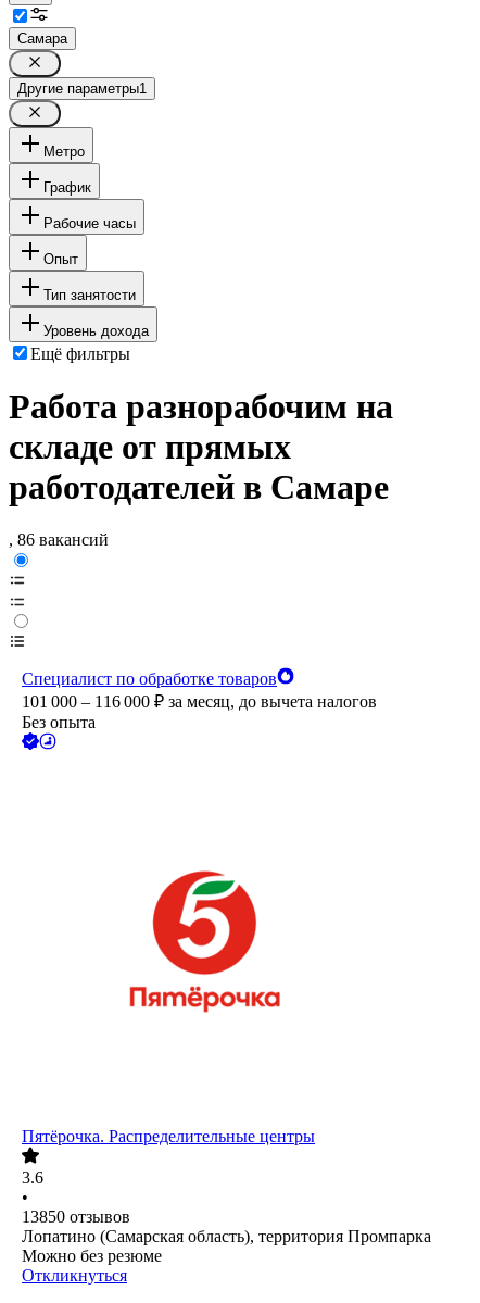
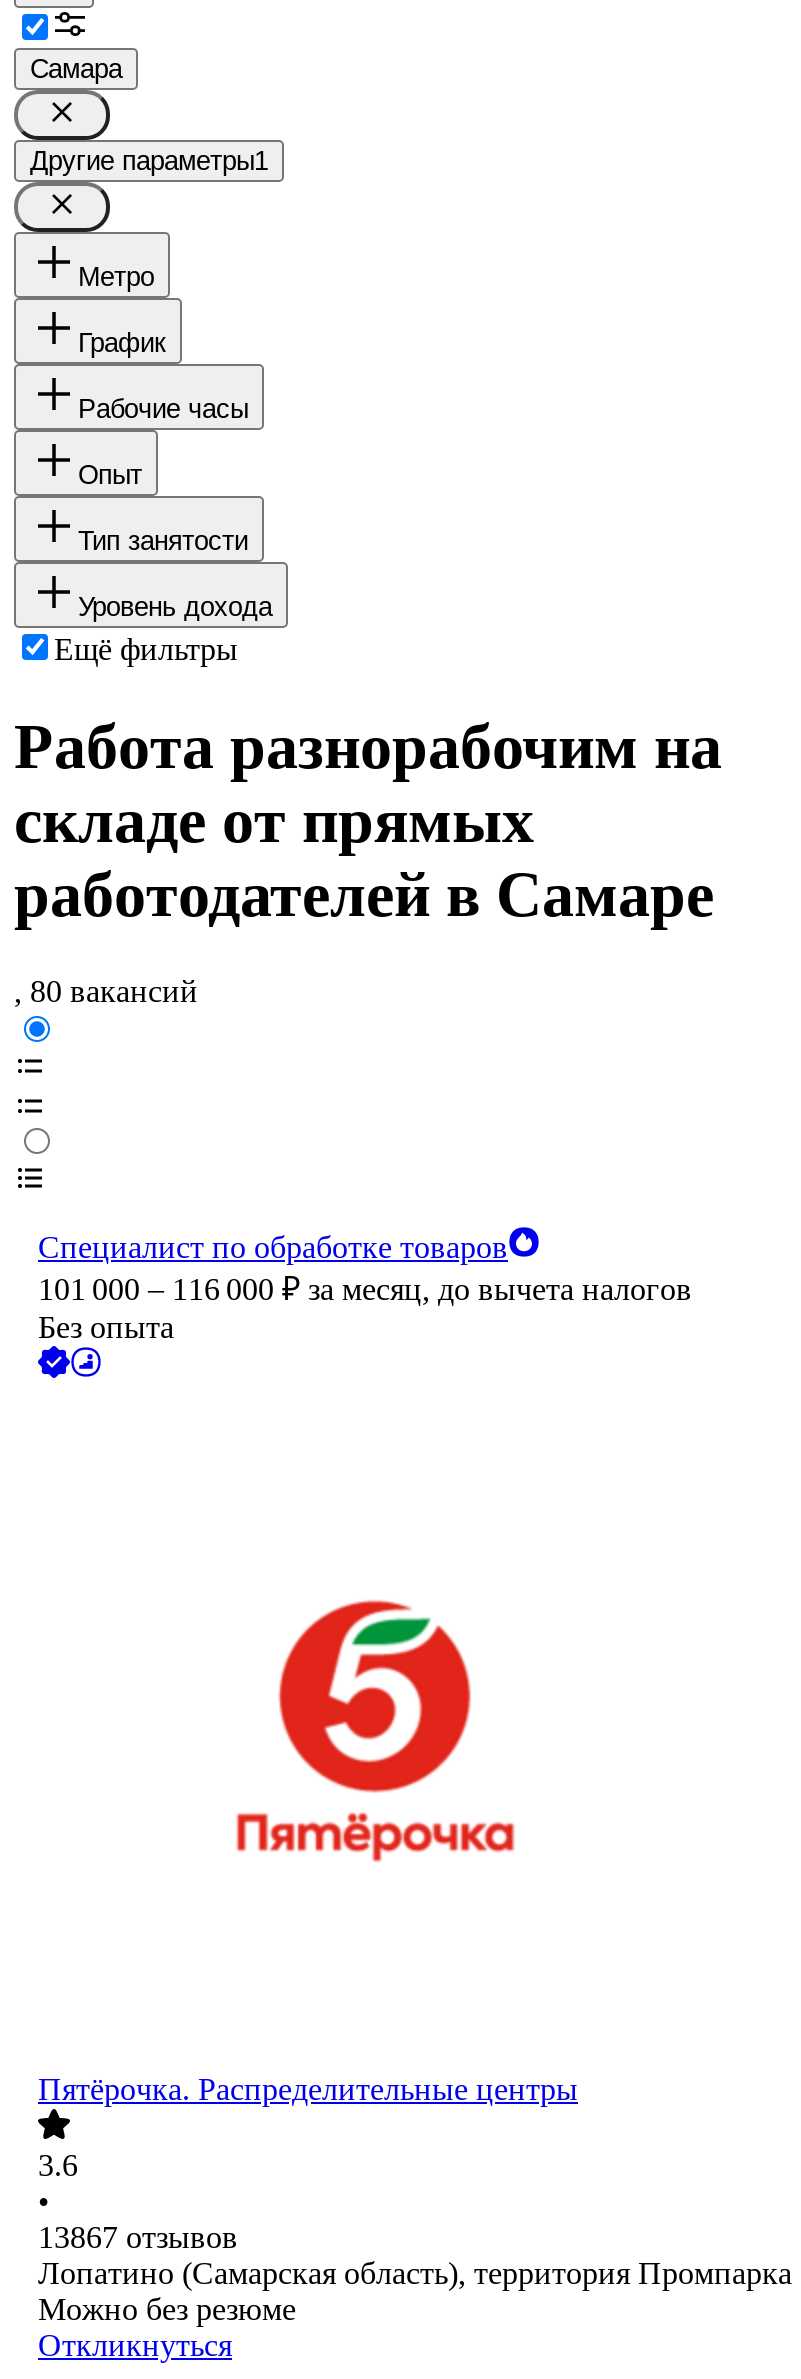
- , 86 вакансий
+ , 80 вакансий

- 13850 отзывов
+ 13867 отзывов
